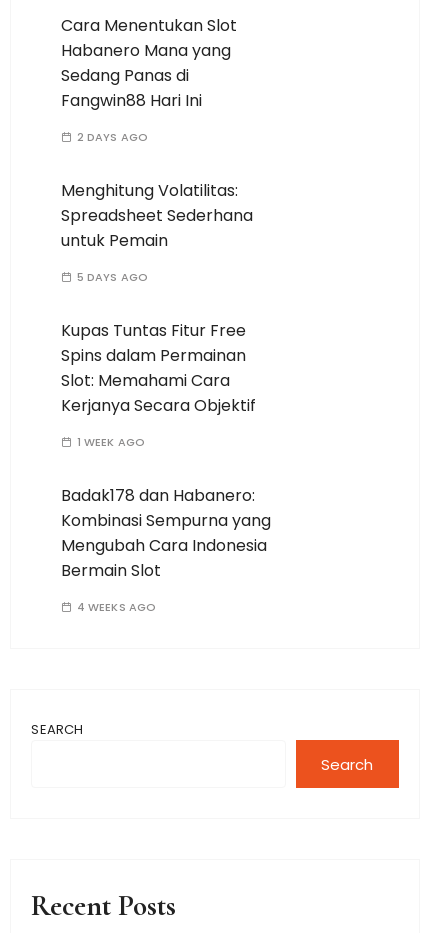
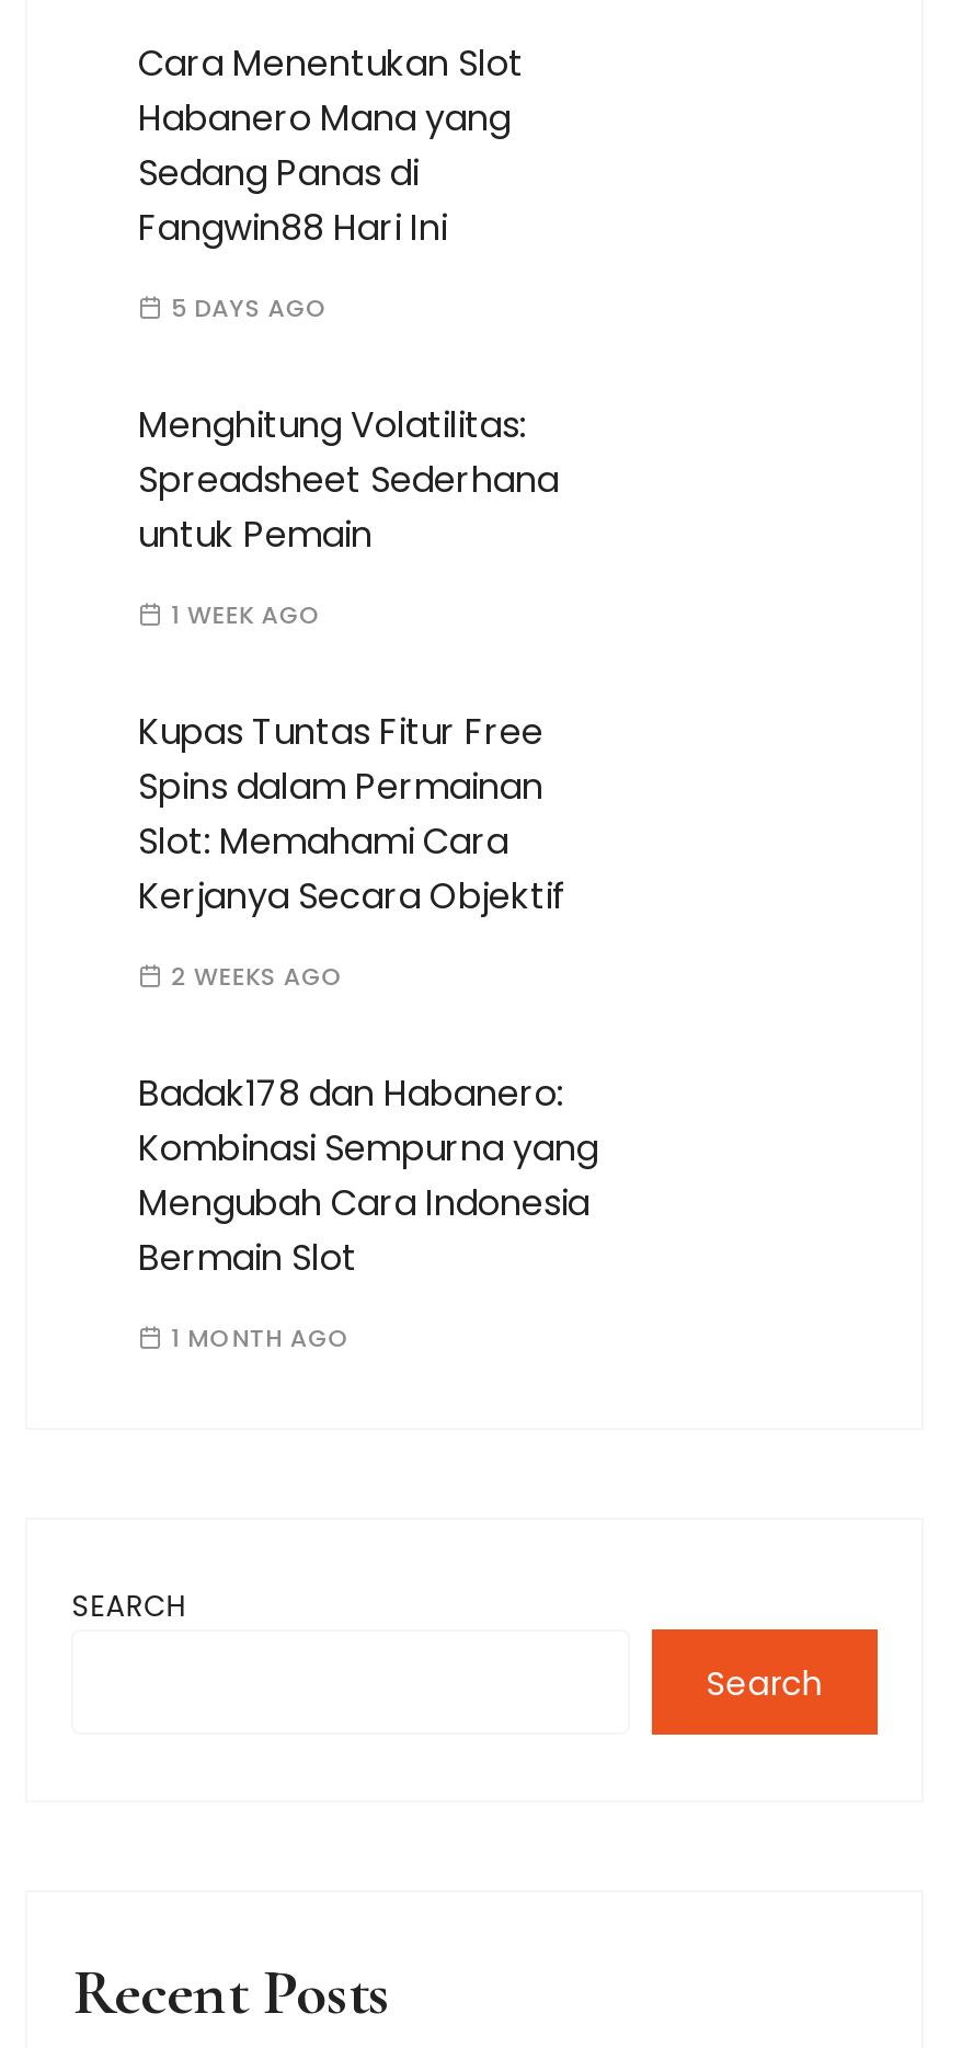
- 2 DAYS AGO
+ 5 DAYS AGO

- 5 DAYS AGO
+ 1 WEEK AGO

- 1 WEEK AGO
+ 2 WEEKS AGO

- 4 WEEKS AGO
+ 1 MONTH AGO
